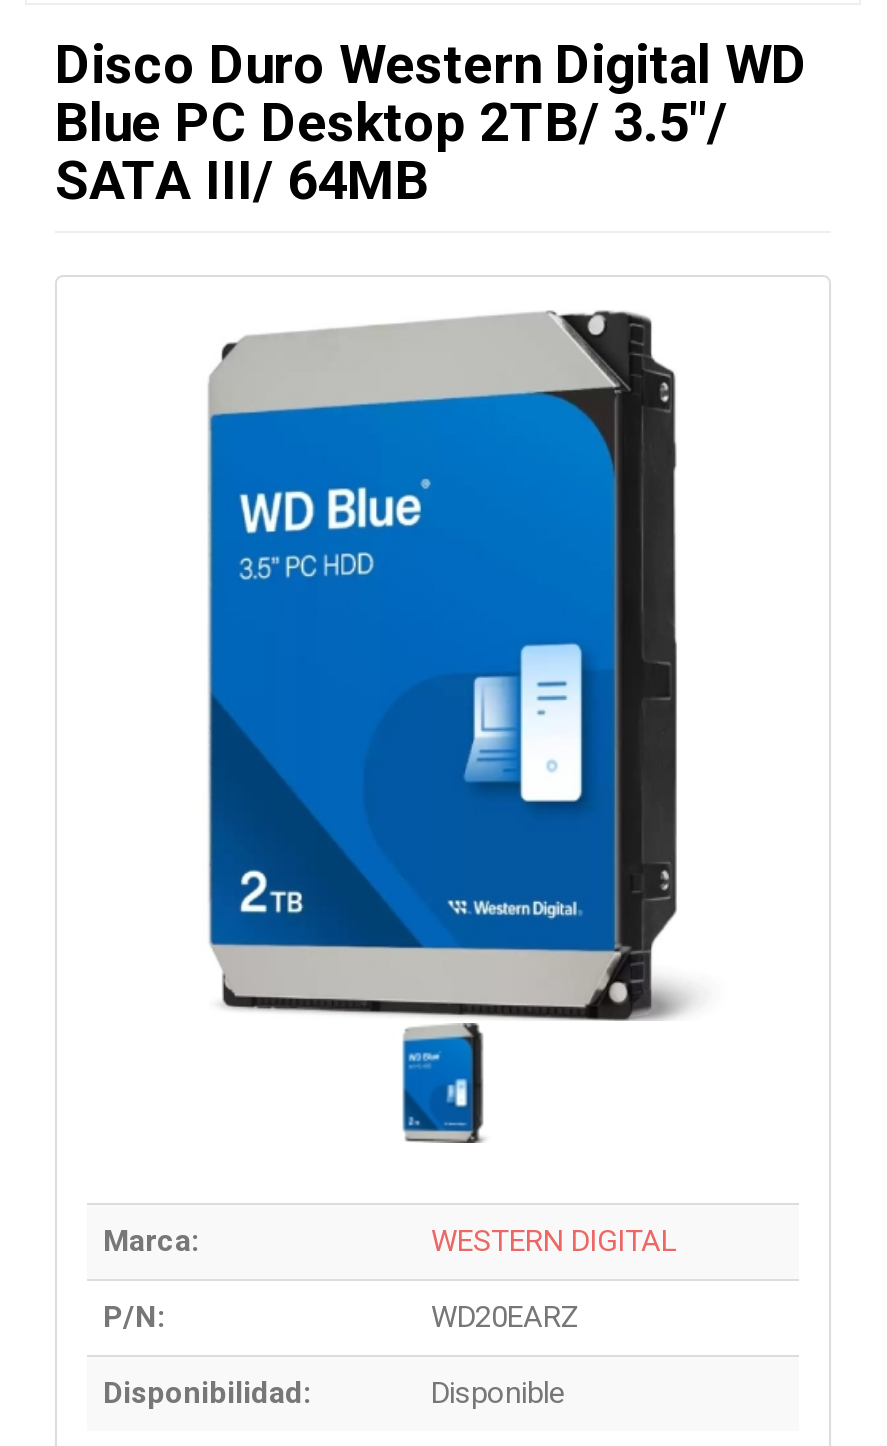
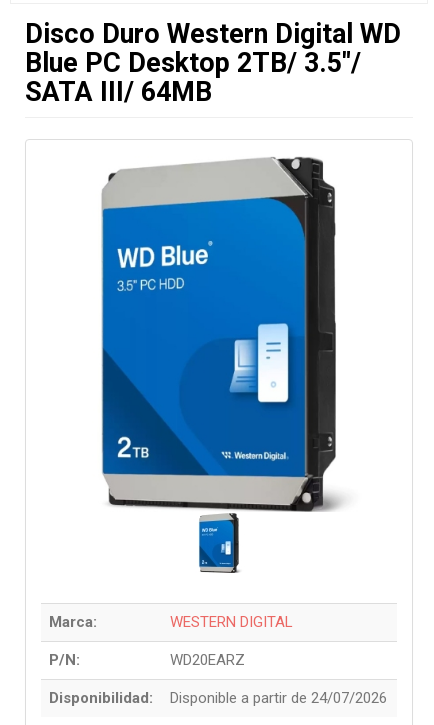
- Disponible
+ Disponible a partir de 24/07/2026
